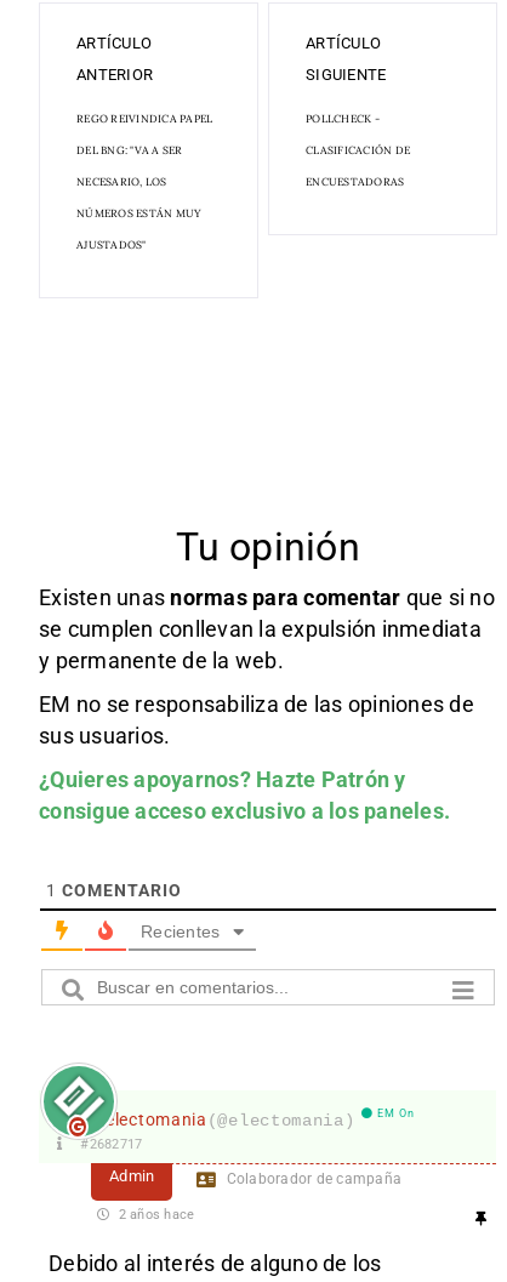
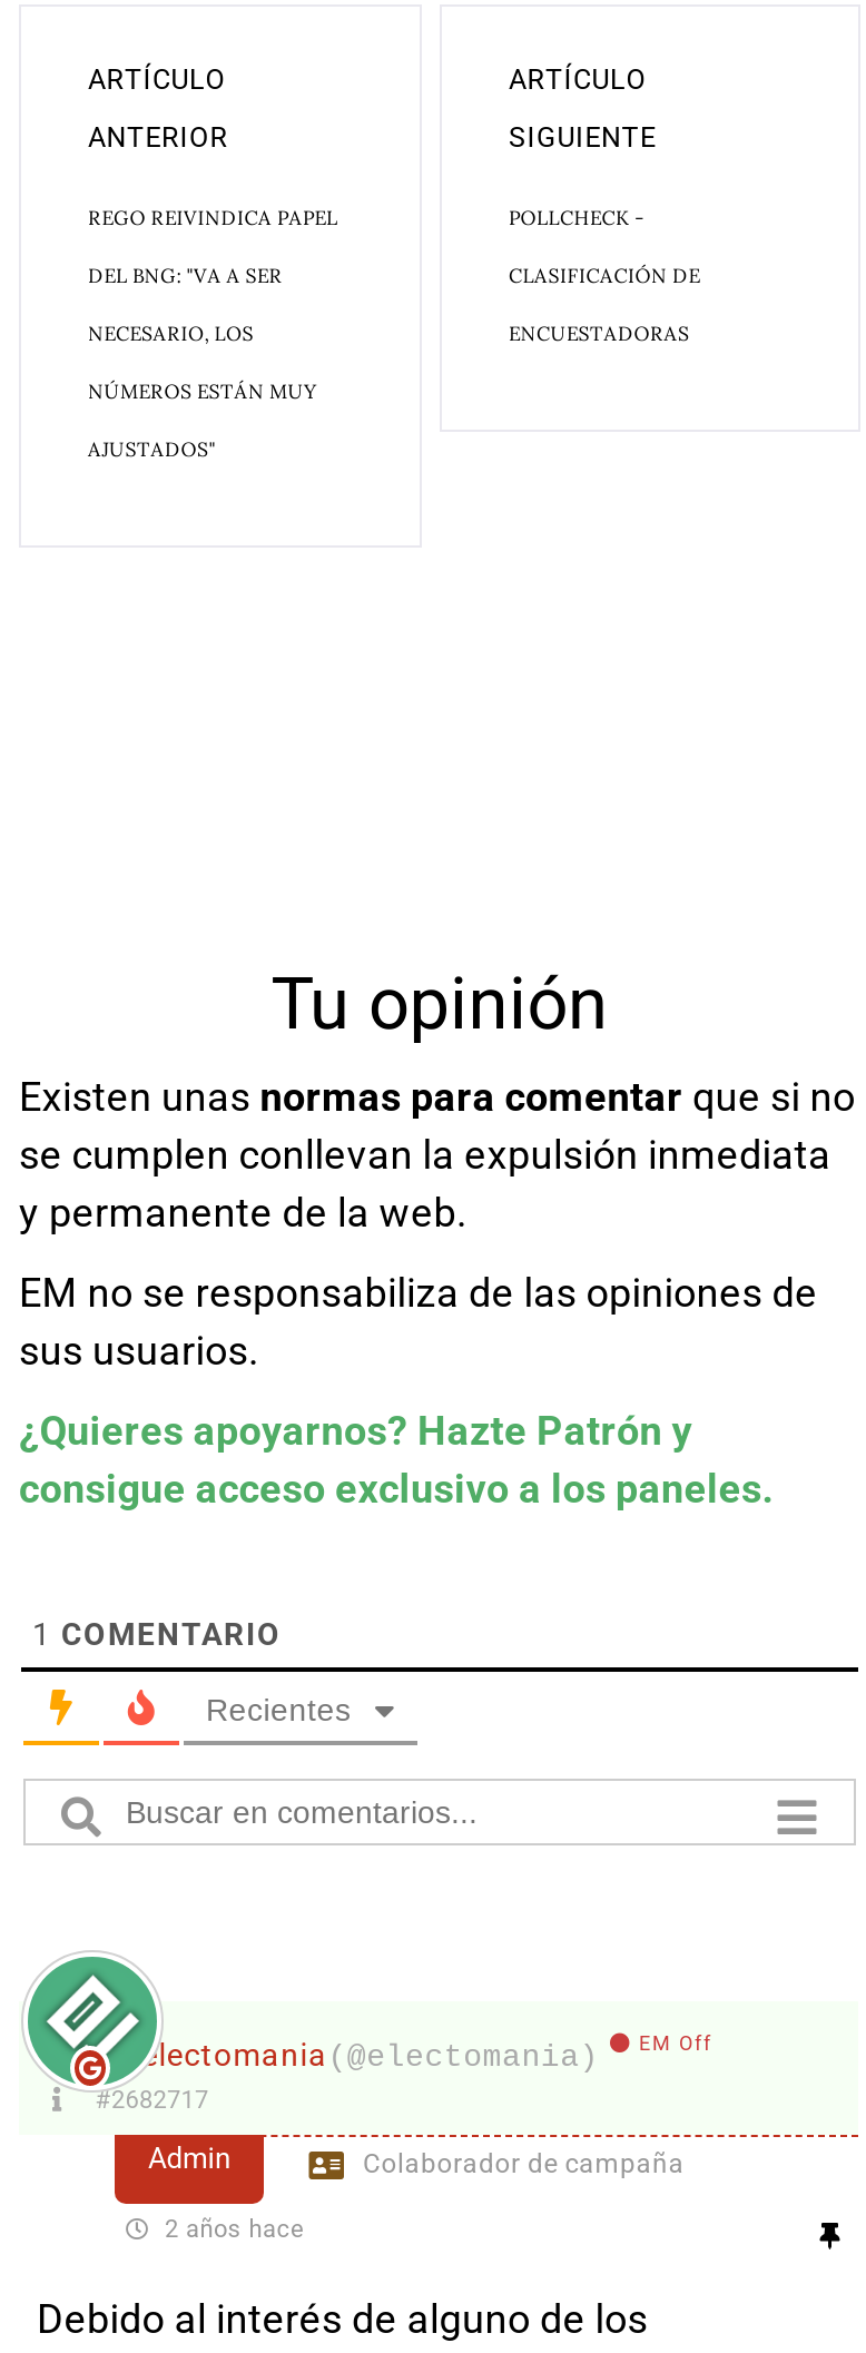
- EM On
+ EM Off
